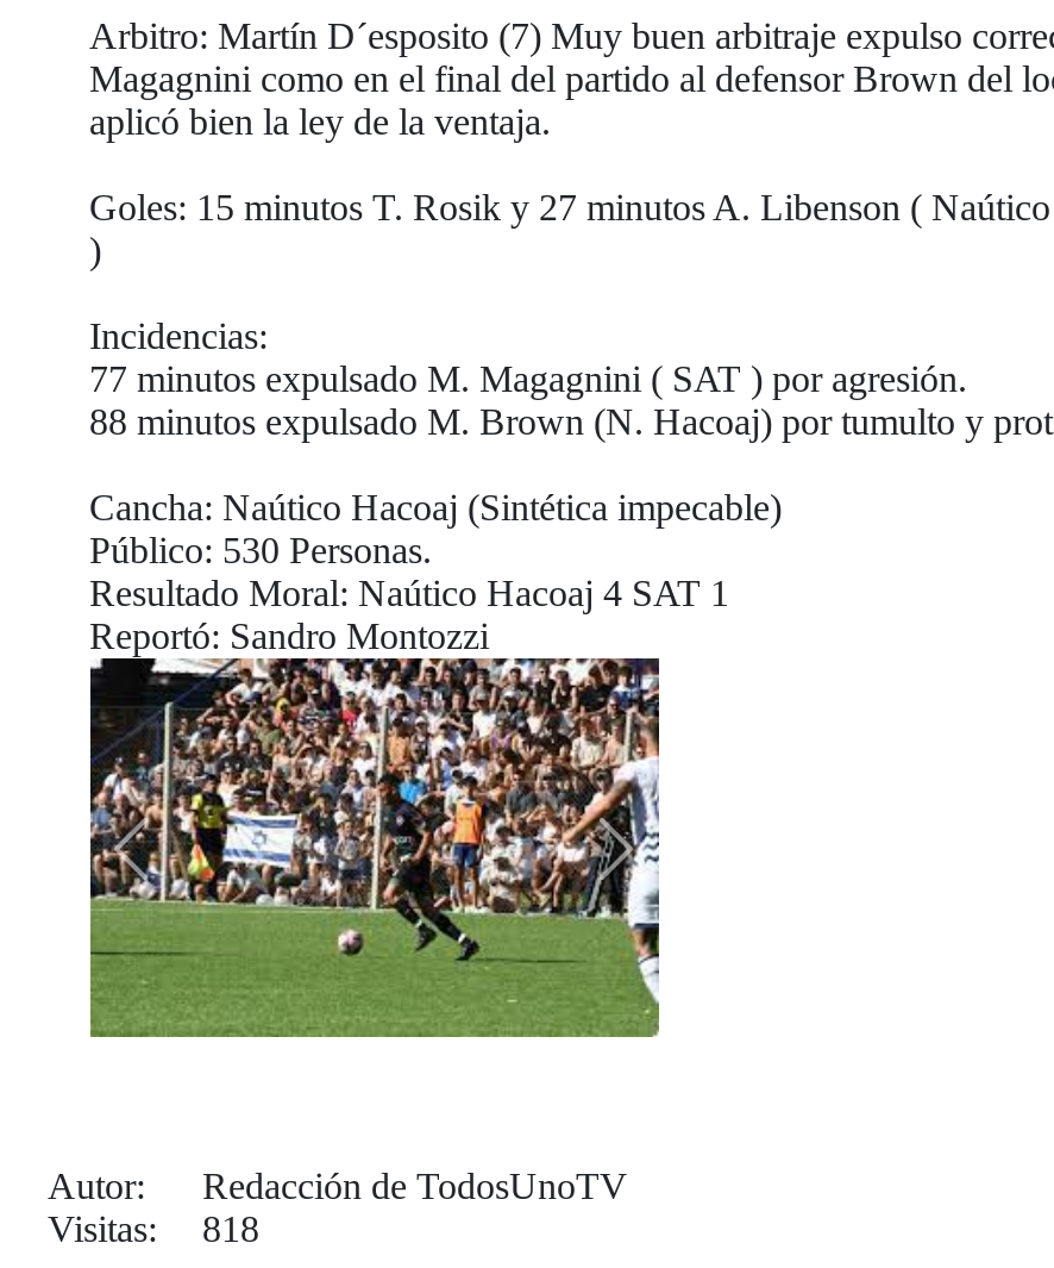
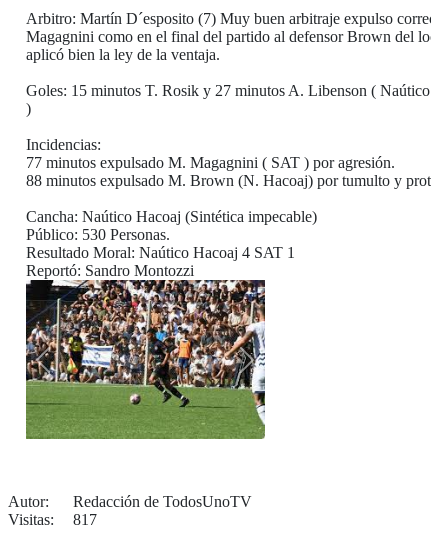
- Visitas: 818
+ Visitas: 817
